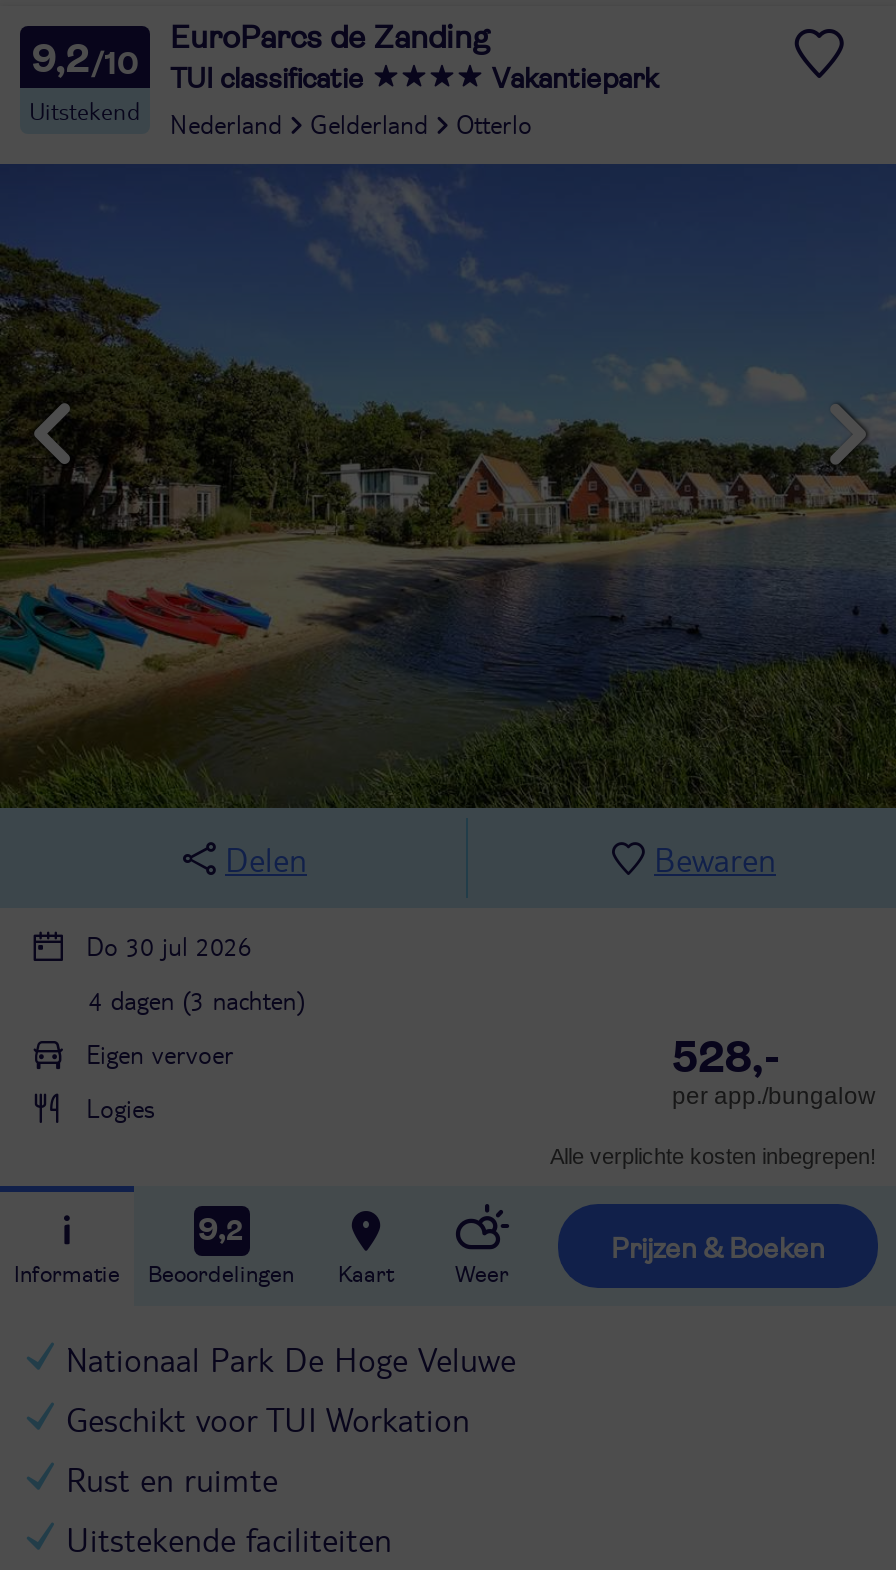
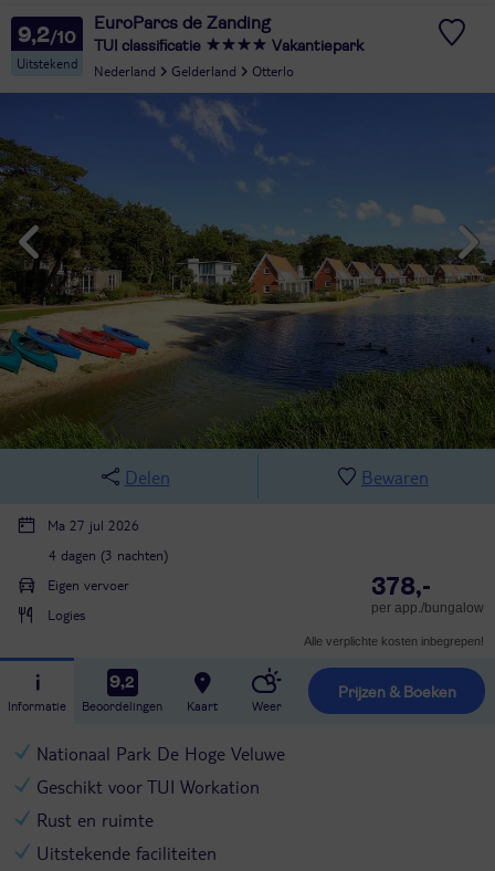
- Do 30 jul 2026
+ Ma 27 jul 2026

- 528,-
+ 378,-
